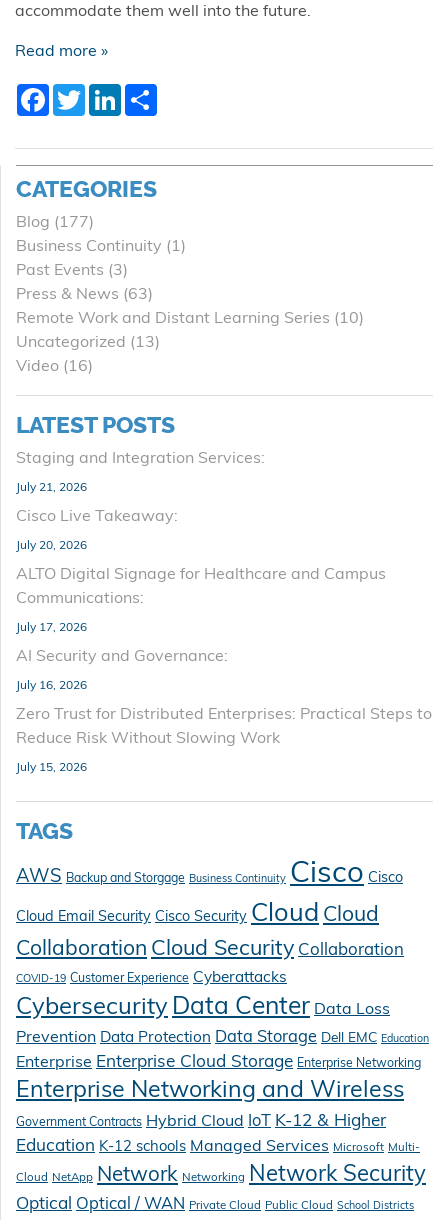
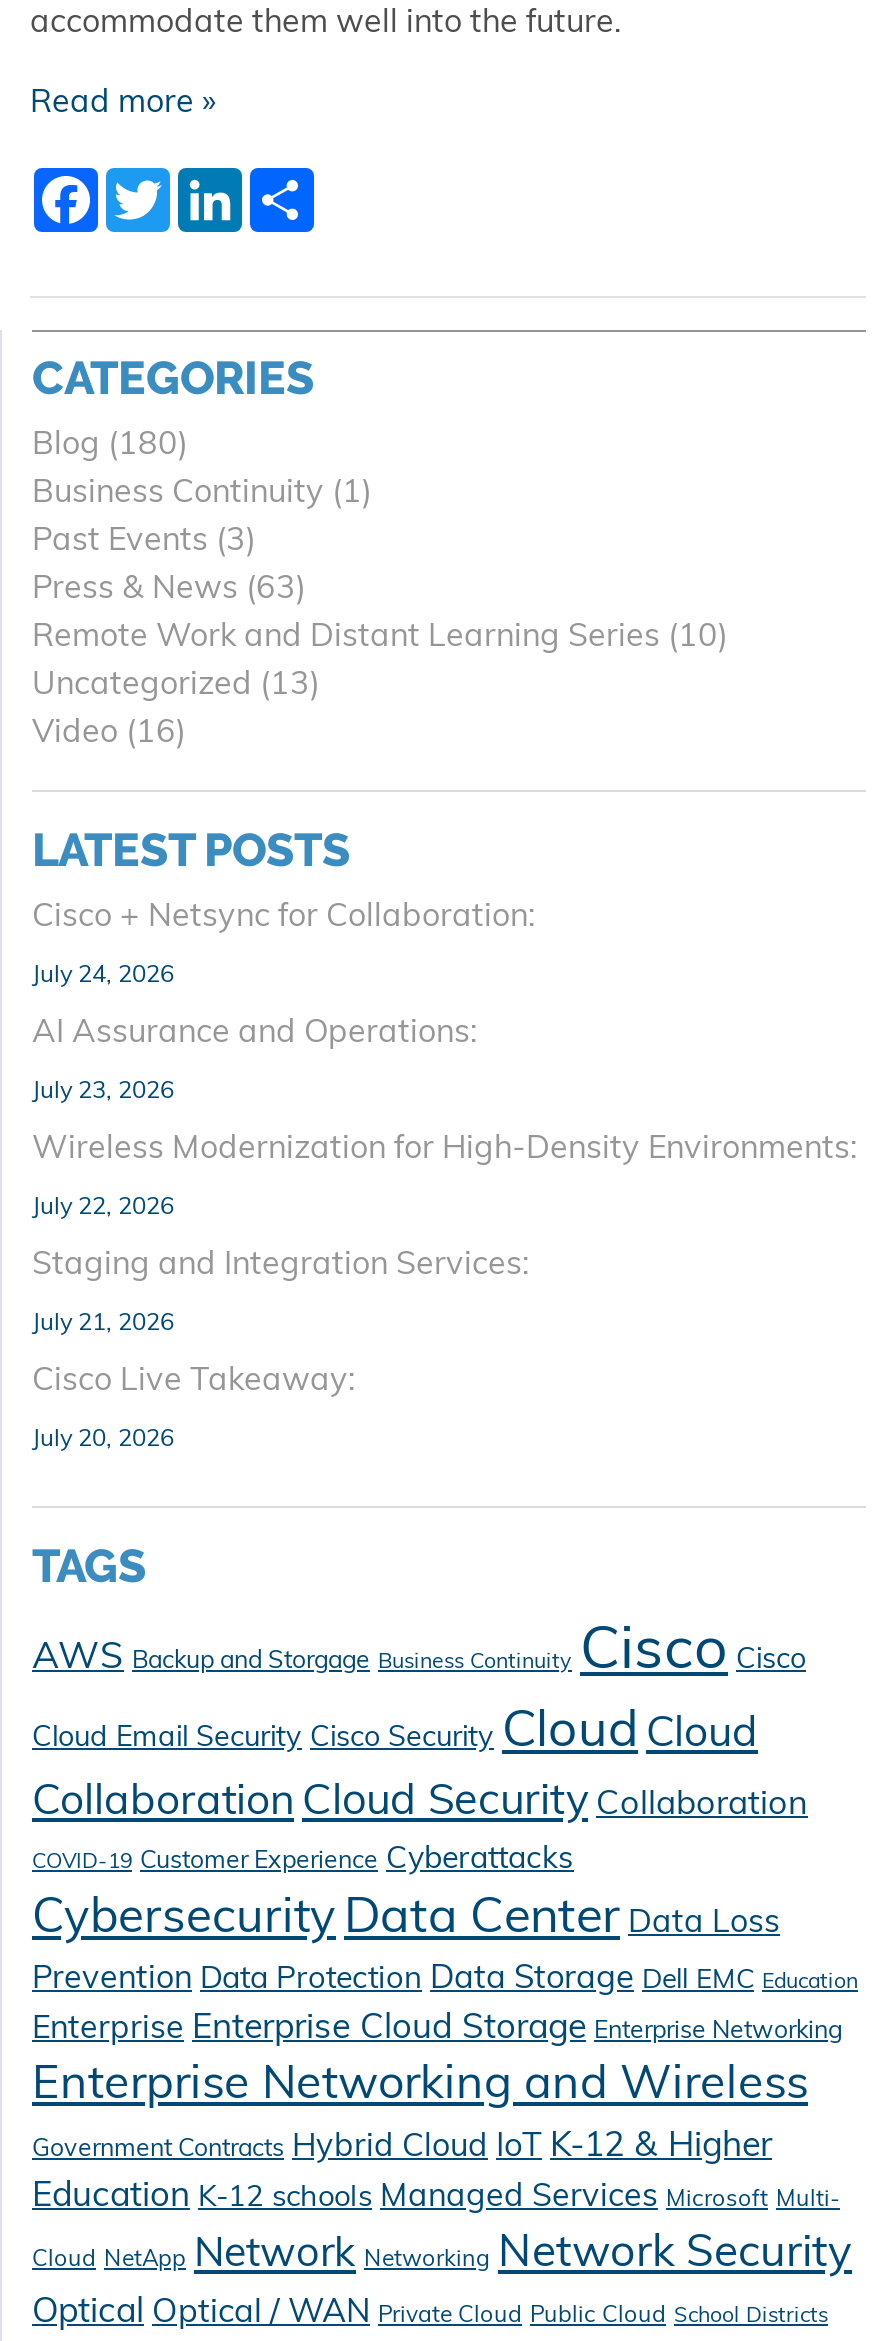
- Blog (177)
+ Blog (180)

+ Cisco + Netsync for Collaboration:
+ July 24, 2026
+ AI Assurance and Operations:
+ July 23, 2026
+ Wireless Modernization for High-Density Environments:
+ July 22, 2026

moved down: Staging and Integration Services: | July 21, 2026 | Cisco Live Takeaway: | July 20, 2026

- ALTO Digital Signage for Healthcare and Campus
- Communications:
- July 17, 2026
- AI Security and Governance:
- July 16, 2026
- Zero Trust for Distributed Enterprises: Practical Steps to
- Reduce Risk Without Slowing Work
- July 15, 2026
